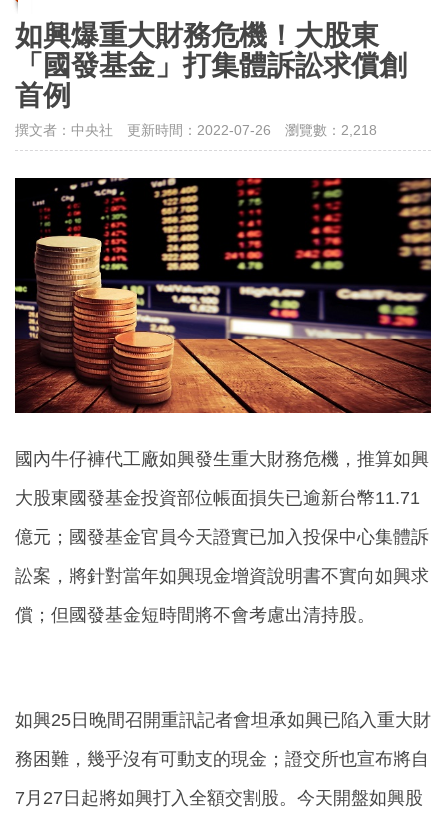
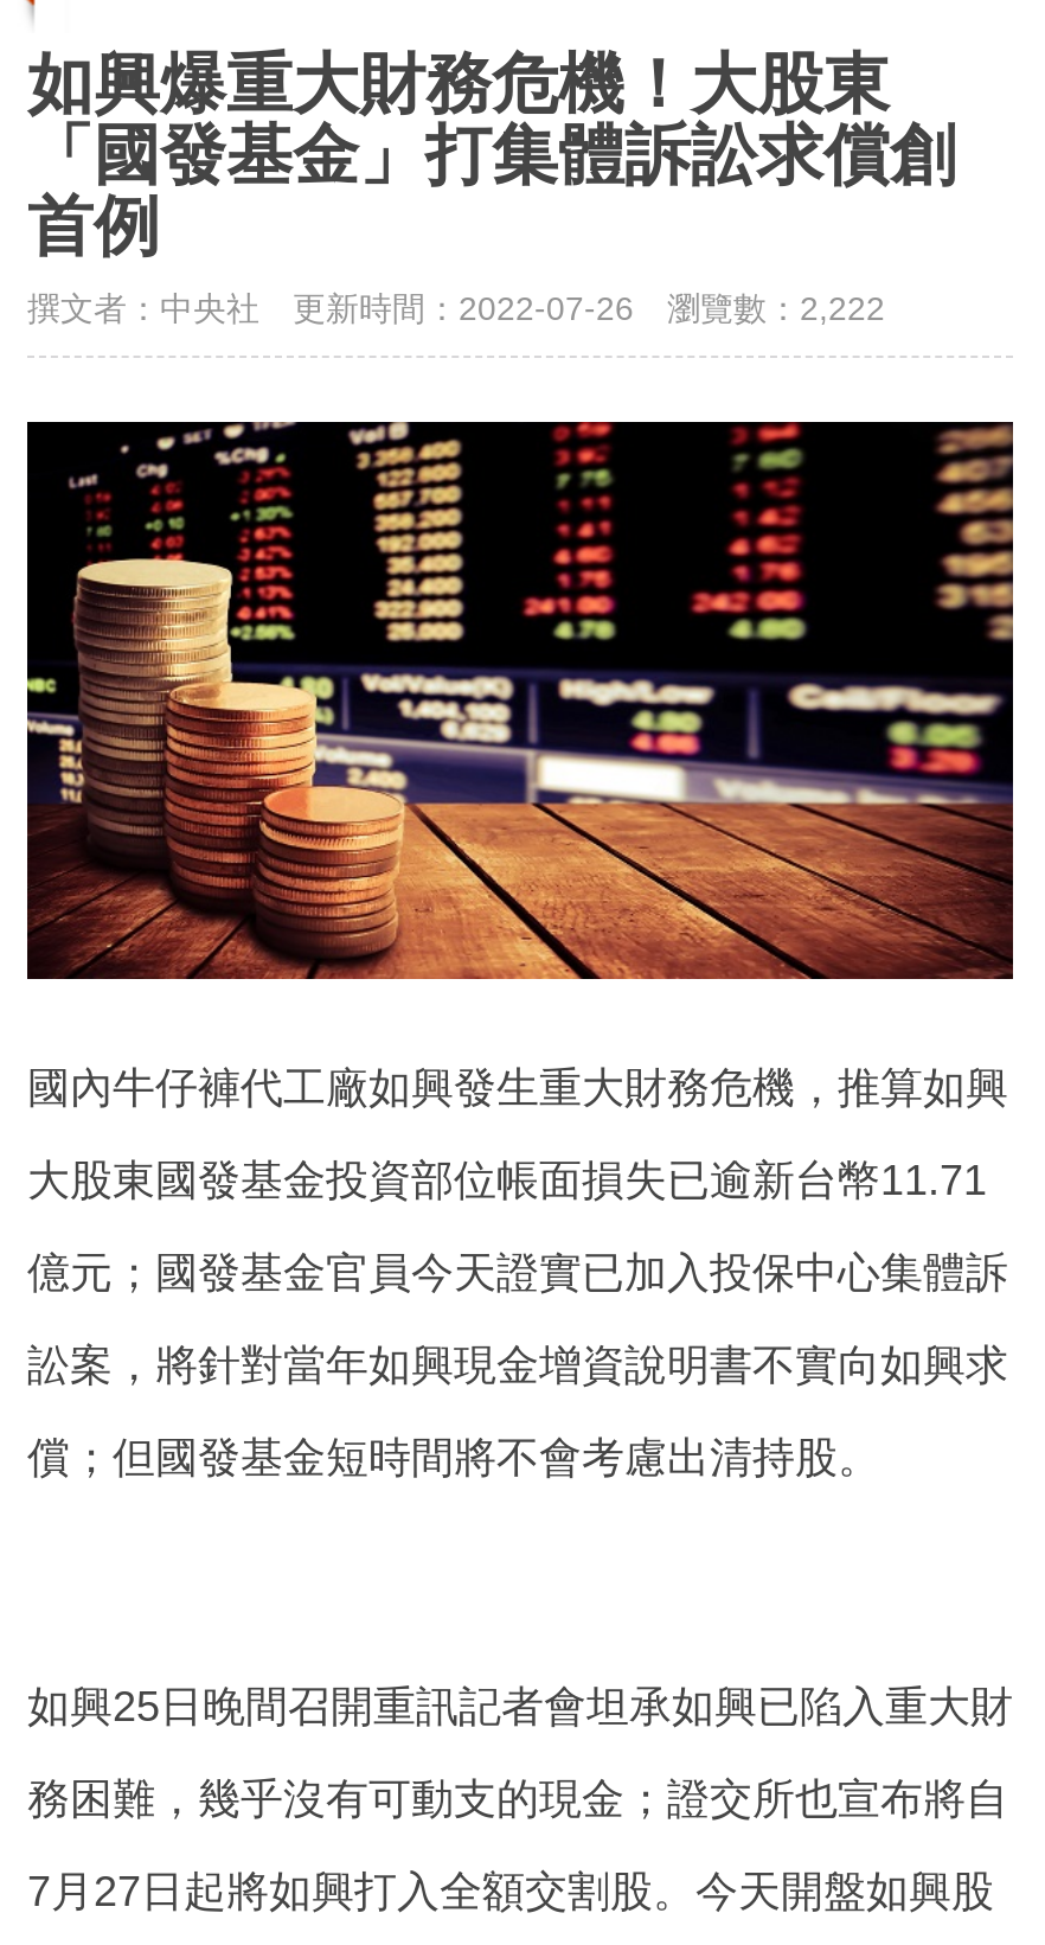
- 撰文者：中央社 更新時間：2022-07-26 瀏覽數：2,218
+ 撰文者：中央社 更新時間：2022-07-26 瀏覽數：2,222
